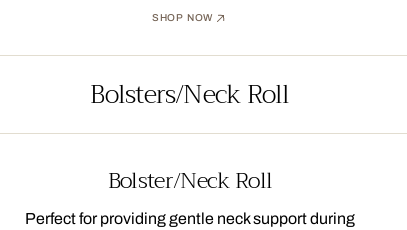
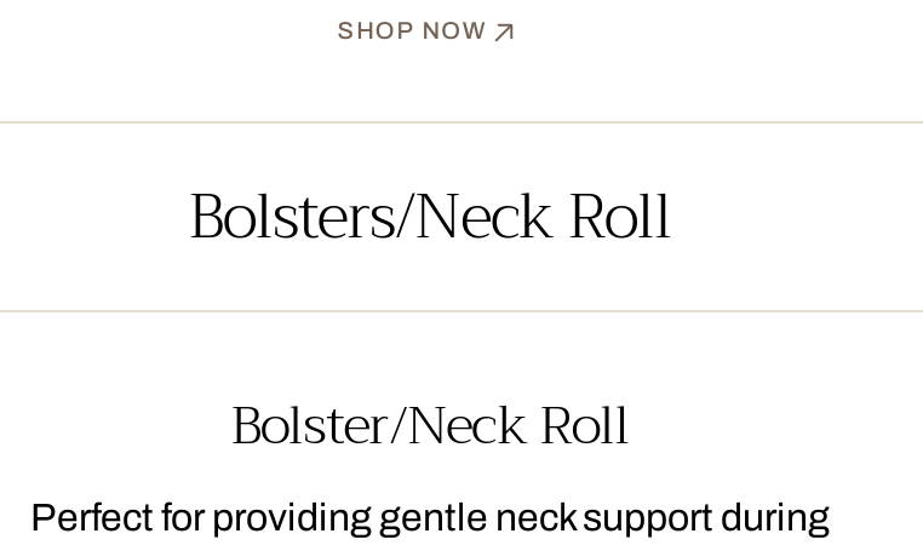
- Bolster/ Neck Roll
+ Bolsters/Neck Roll
